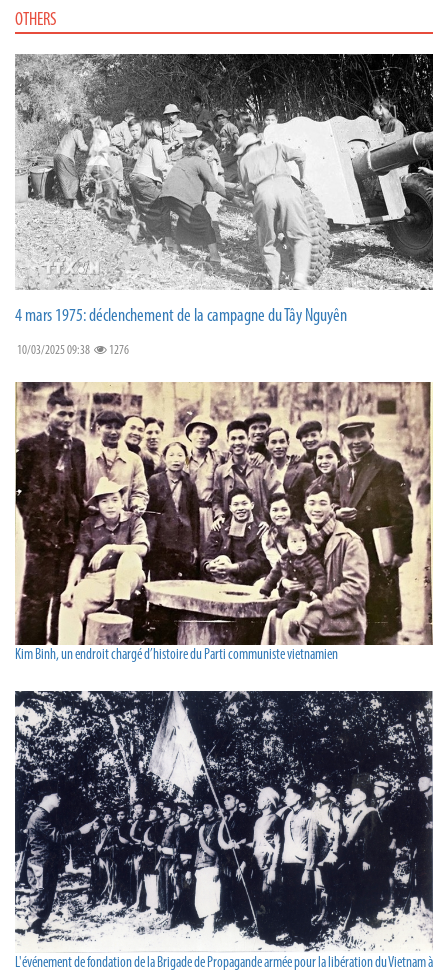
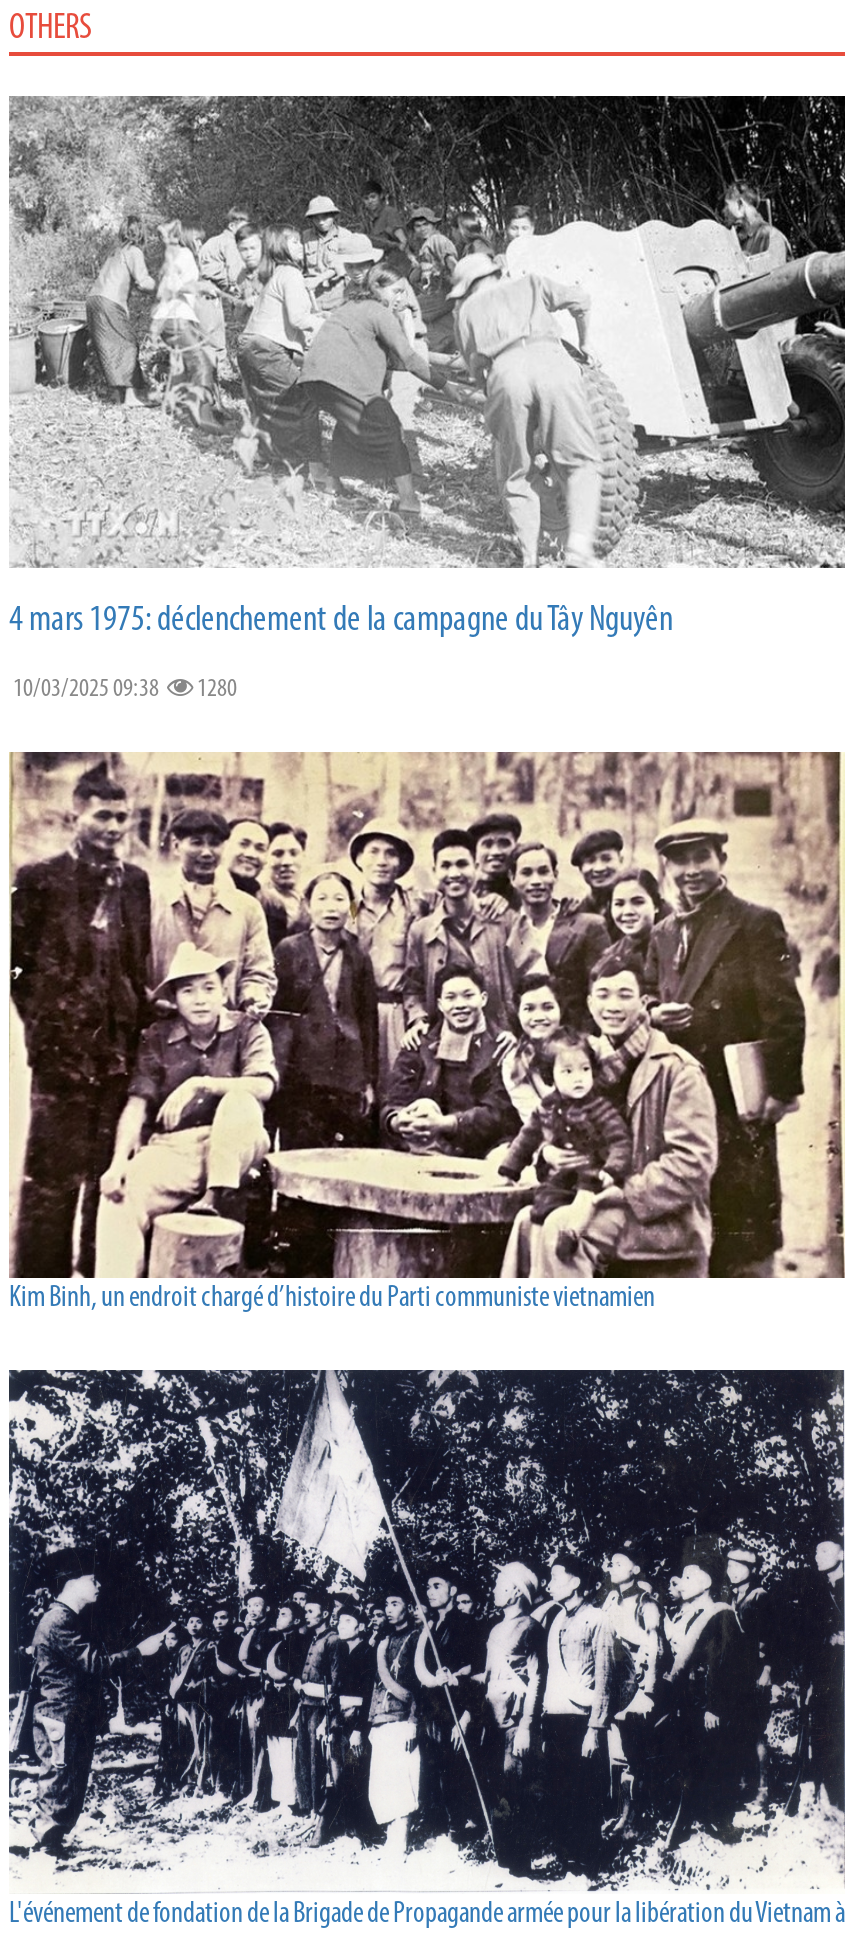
- 10/03/2025 09:38 1276
+ 10/03/2025 09:38 1280
